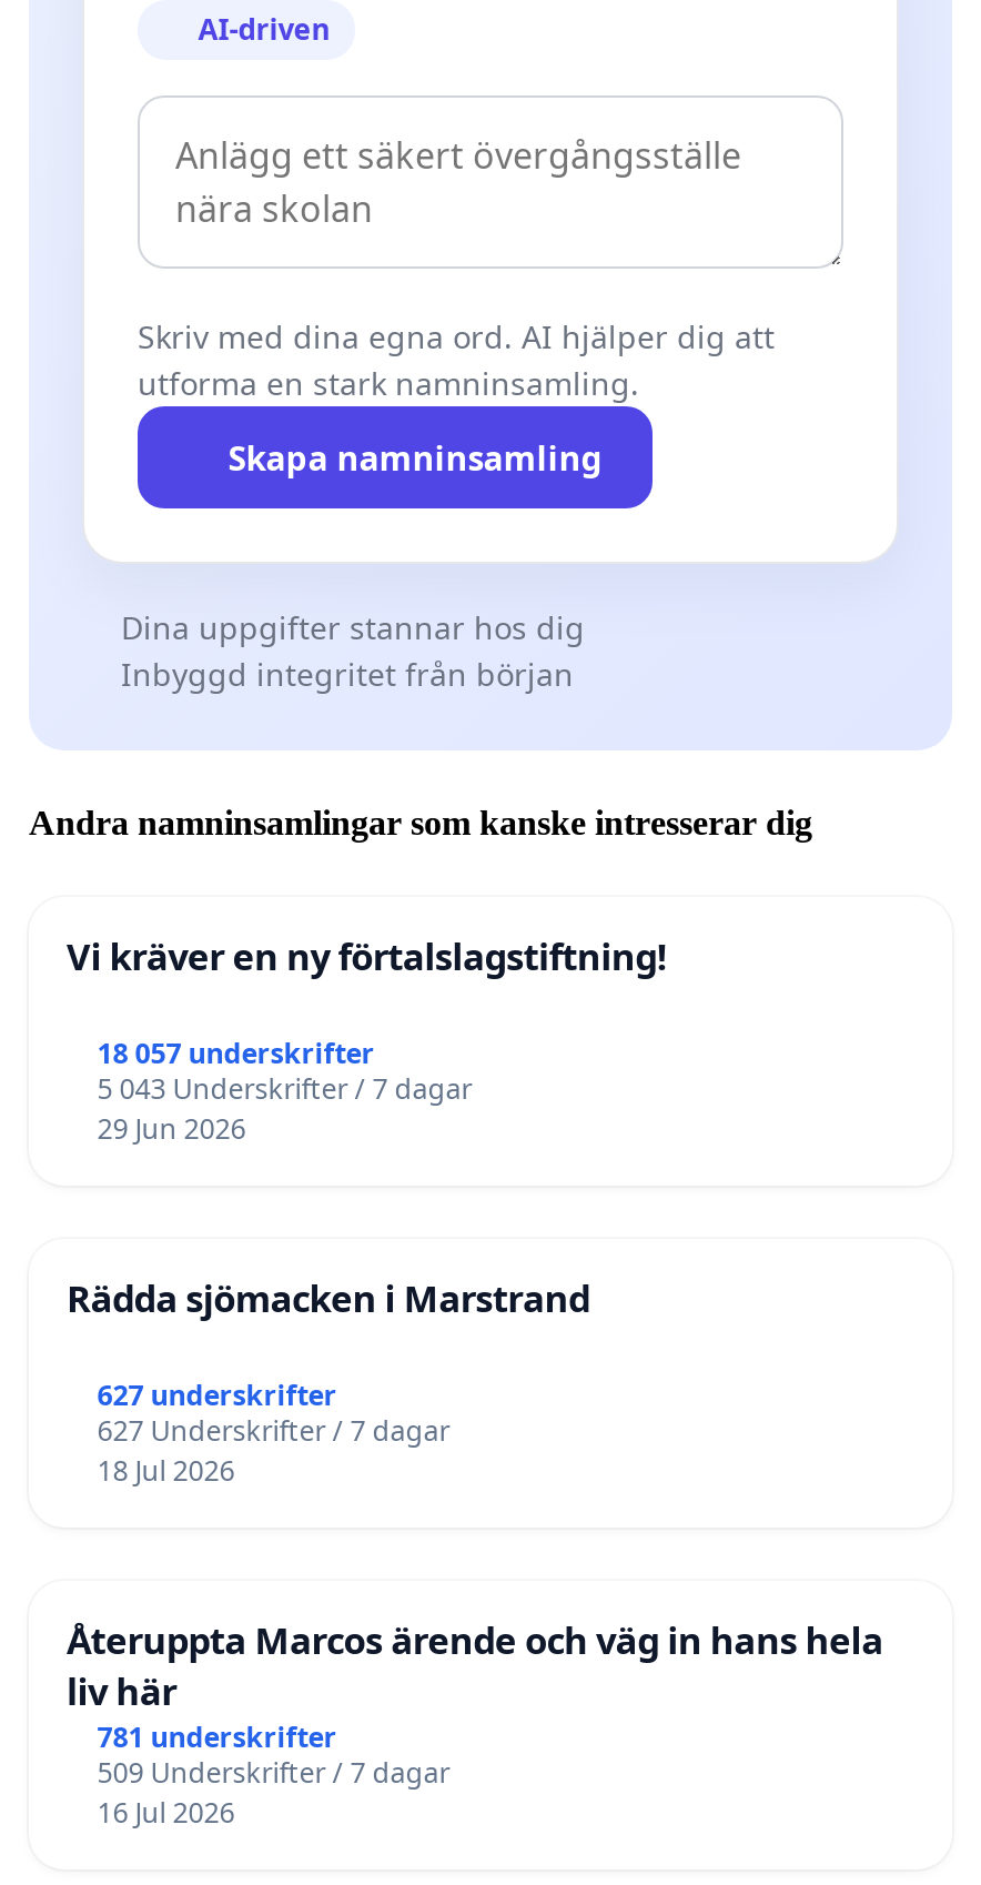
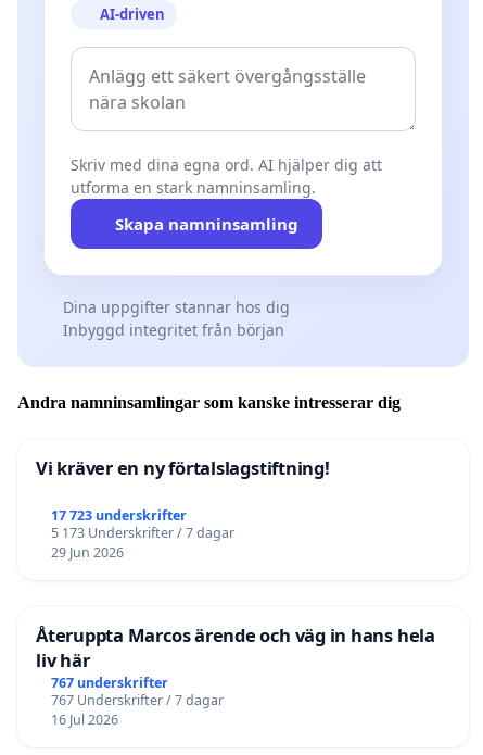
- 18 057 underskrifter
+ 17 723 underskrifter

- 5 043 Underskrifter / 7 dagar
+ 5 173 Underskrifter / 7 dagar

- Rädda sjömacken i Marstrand
- 627 underskrifter
- 627 Underskrifter / 7 dagar
- 18 Jul 2026

- 781 underskrifter
+ 767 underskrifter

- 509 Underskrifter / 7 dagar
+ 767 Underskrifter / 7 dagar
